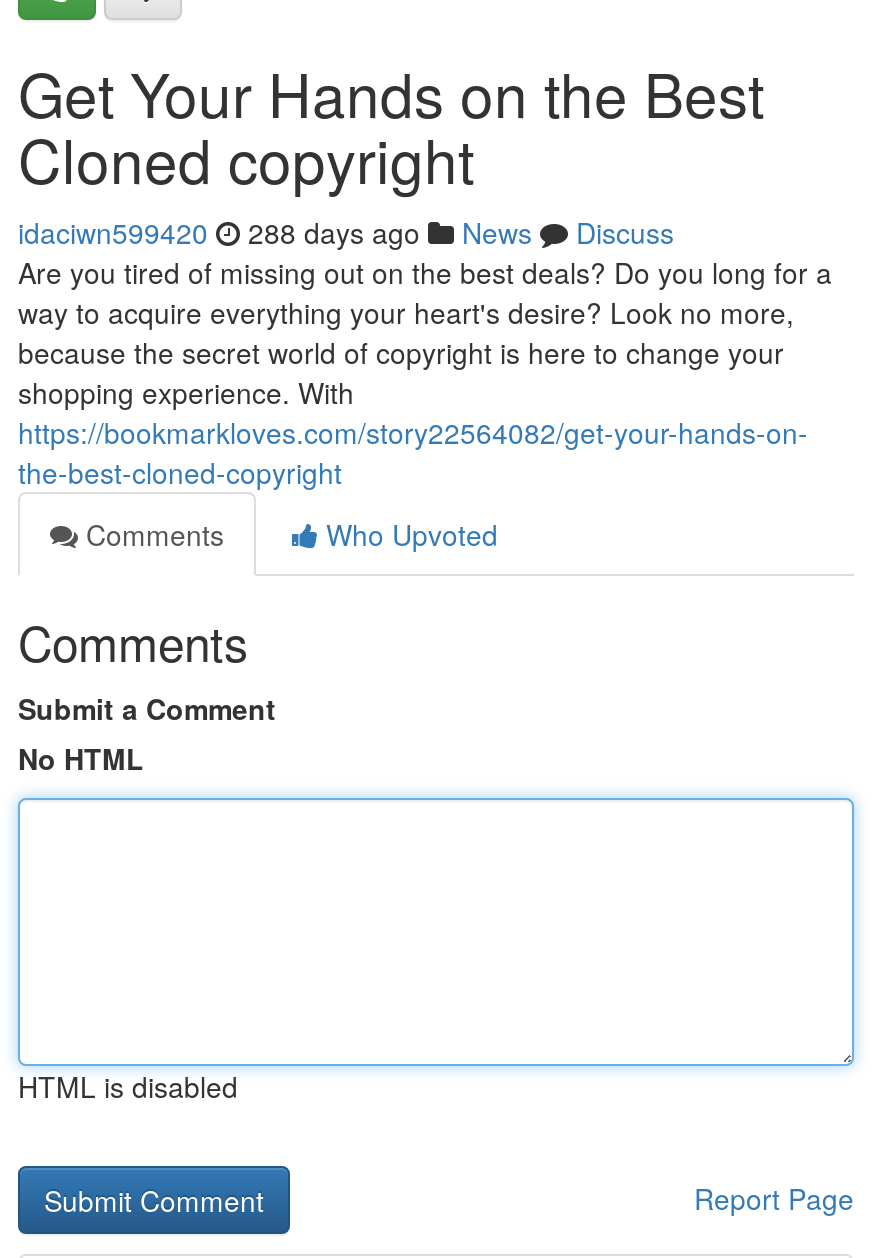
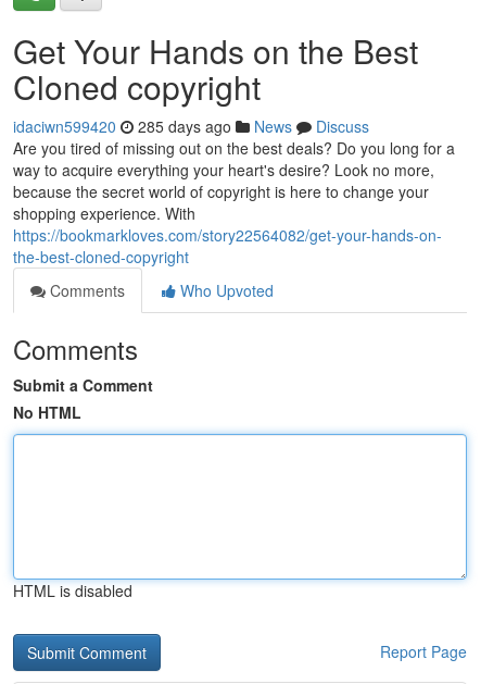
- idaciwn599420 288 days ago News Discuss
+ idaciwn599420 285 days ago News Discuss
